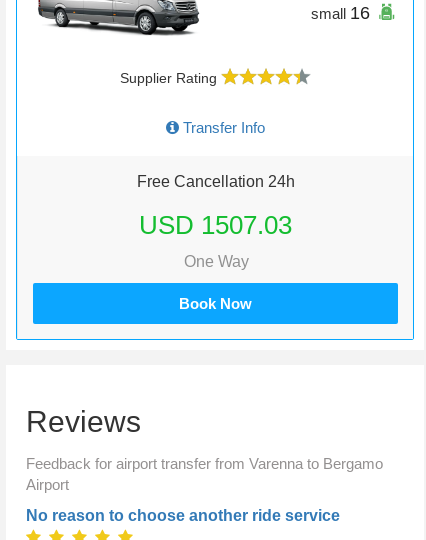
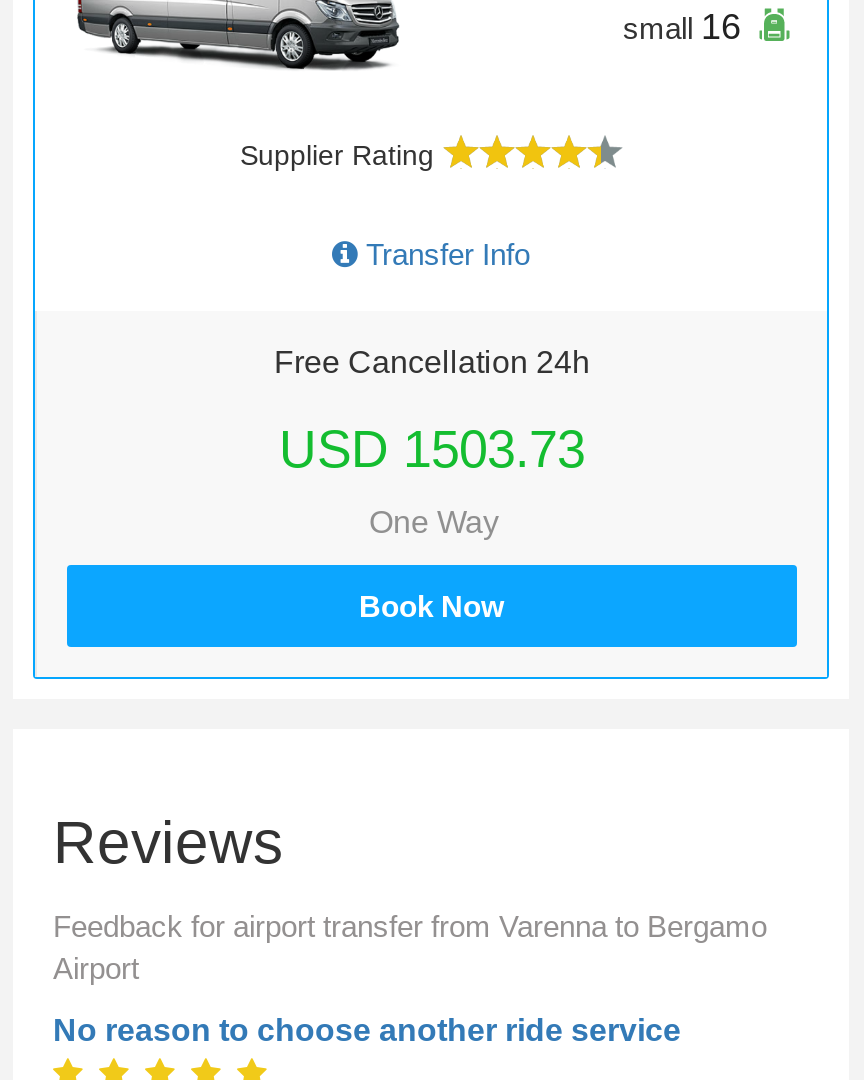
- USD 1507.03
+ USD 1503.73
